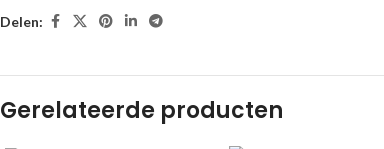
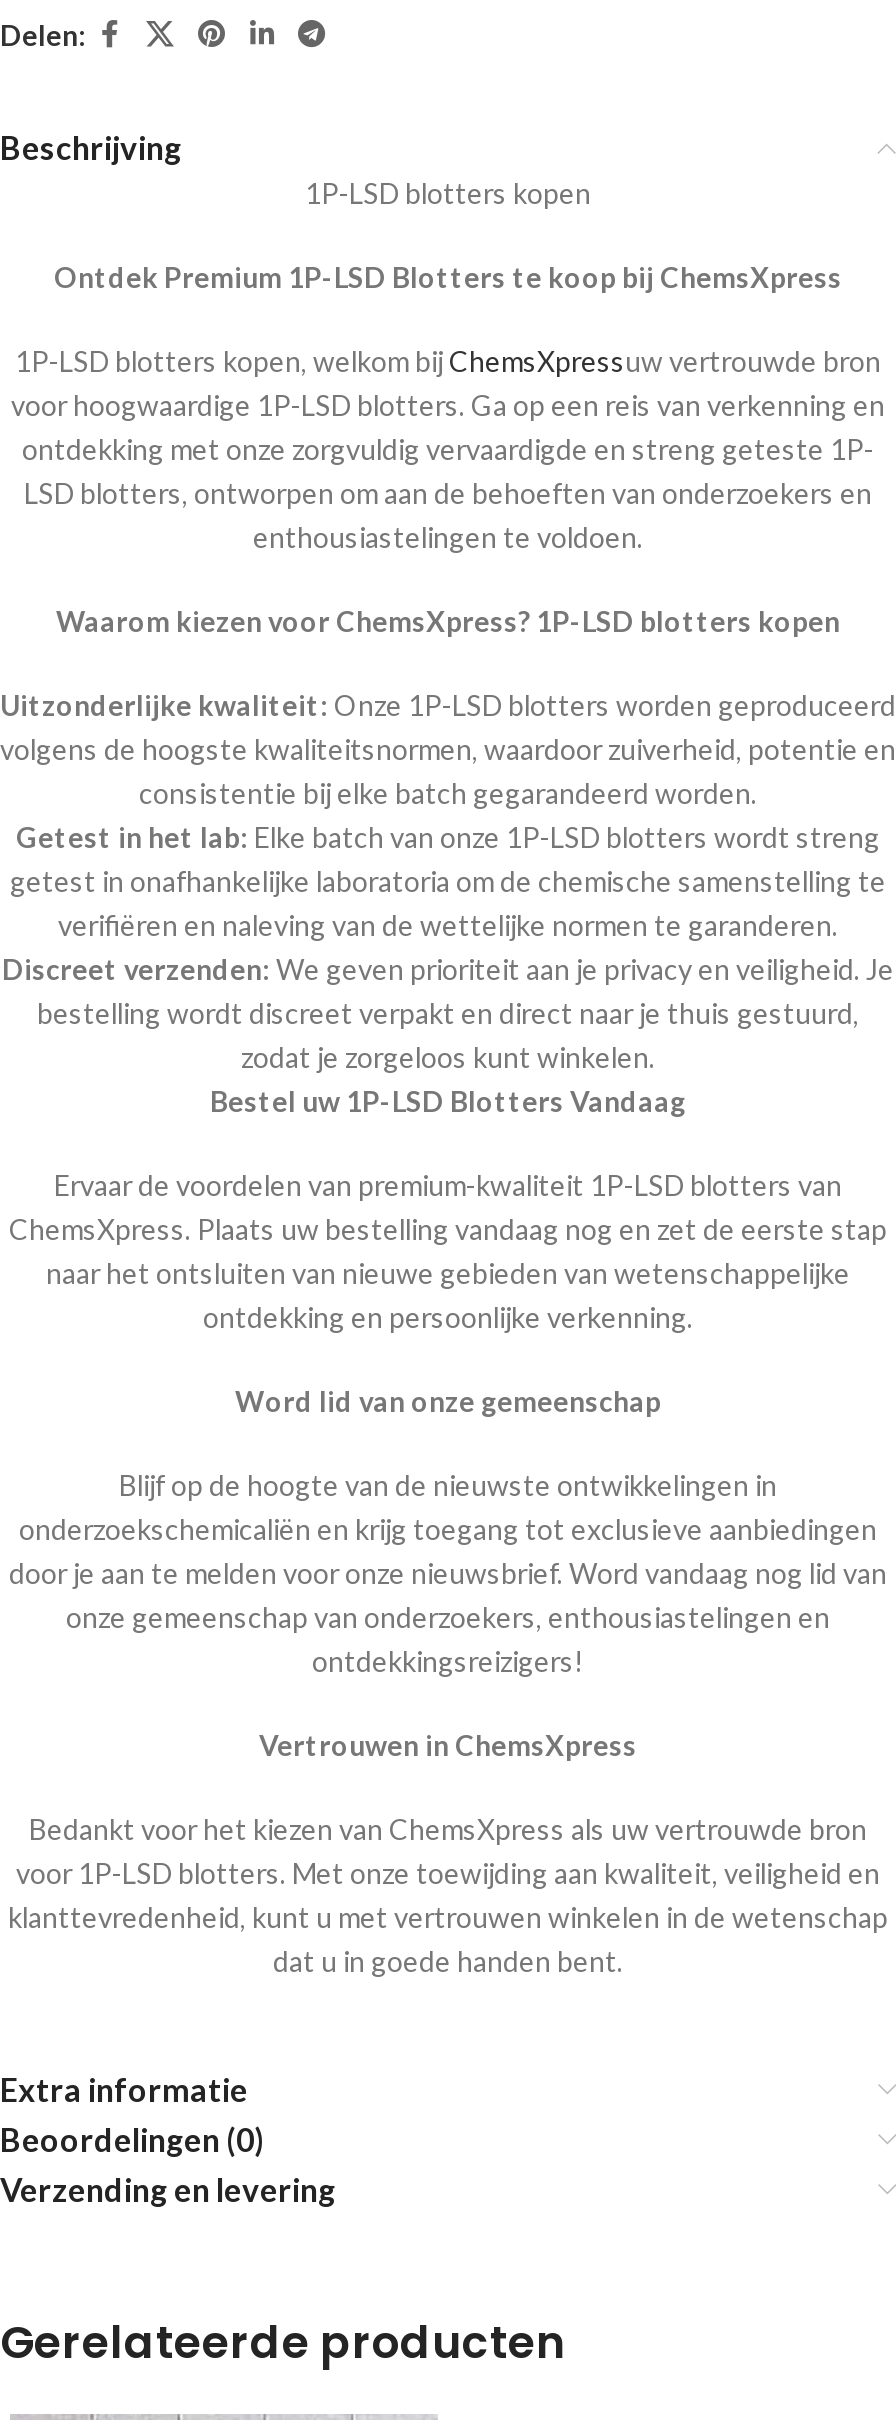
+ Beschrijving
+ 1P-LSD blotters kopen
+ Ontdek Premium 1P-LSD Blotters te koop bij ChemsXpress
+ 1P-LSD blotters kopen, welkom bij ChemsXpressuw vertrouwde bron
+ voor hoogwaardige 1P-LSD blotters. Ga op een reis van verkenning en
+ ontdekking met onze zorgvuldig vervaardigde en streng geteste 1P-
+ LSD blotters, ontworpen om aan de behoeften van onderzoekers en
+ enthousiastelingen te voldoen.
+ Waarom kiezen voor ChemsXpress? 1P-LSD blotters kopen
+ Uitzonderlijke kwaliteit: Onze 1P-LSD blotters worden geproduceerd
+ volgens de hoogste kwaliteitsnormen, waardoor zuiverheid, potentie en
+ consistentie bij elke batch gegarandeerd worden.
+ Getest in het lab: Elke batch van onze 1P-LSD blotters wordt streng
+ getest in onafhankelijke laboratoria om de chemische samenstelling te
+ verifiëren en naleving van de wettelijke normen te garanderen.
+ Discreet verzenden: We geven prioriteit aan je privacy en veiligheid. Je
+ bestelling wordt discreet verpakt en direct naar je thuis gestuurd,
+ zodat je zorgeloos kunt winkelen.
+ Bestel uw 1P-LSD Blotters Vandaag
+ Ervaar de voordelen van premium-kwaliteit 1P-LSD blotters van
+ ChemsXpress. Plaats uw bestelling vandaag nog en zet de eerste stap
+ naar het ontsluiten van nieuwe gebieden van wetenschappelijke
+ ontdekking en persoonlijke verkenning.
+ Word lid van onze gemeenschap
+ Blijf op de hoogte van de nieuwste ontwikkelingen in
+ onderzoekschemicaliën en krijg toegang tot exclusieve aanbiedingen
+ door je aan te melden voor onze nieuwsbrief. Word vandaag nog lid van
+ onze gemeenschap van onderzoekers, enthousiastelingen en
+ ontdekkingsreizigers!
+ Vertrouwen in ChemsXpress
+ Bedankt voor het kiezen van ChemsXpress als uw vertrouwde bron
+ voor 1P-LSD blotters. Met onze toewijding aan kwaliteit, veiligheid en
+ klanttevredenheid, kunt u met vertrouwen winkelen in de wetenschap
+ dat u in goede handen bent.
+ Extra informatie
+ Beoordelingen (0)
+ Verzending en levering
